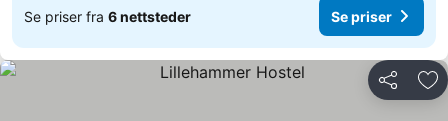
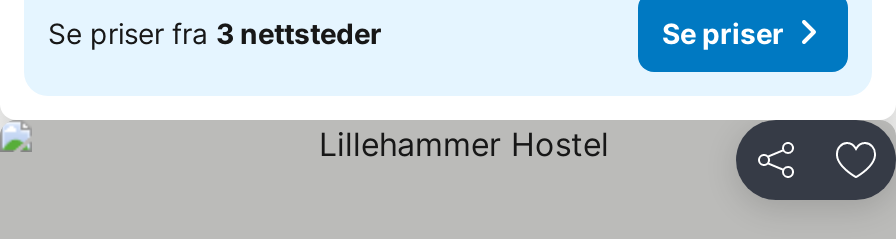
- Se priser fra 6 nettsteder
+ Se priser fra 3 nettsteder
